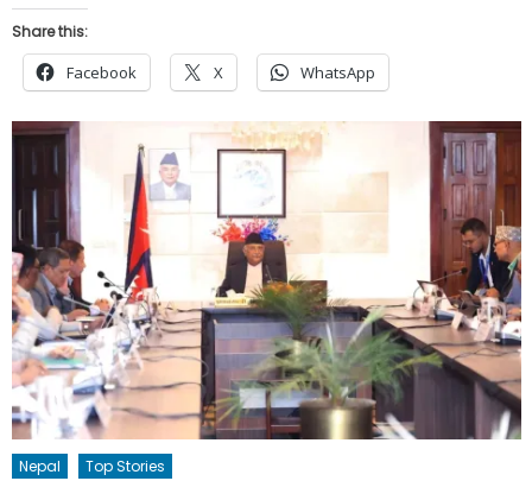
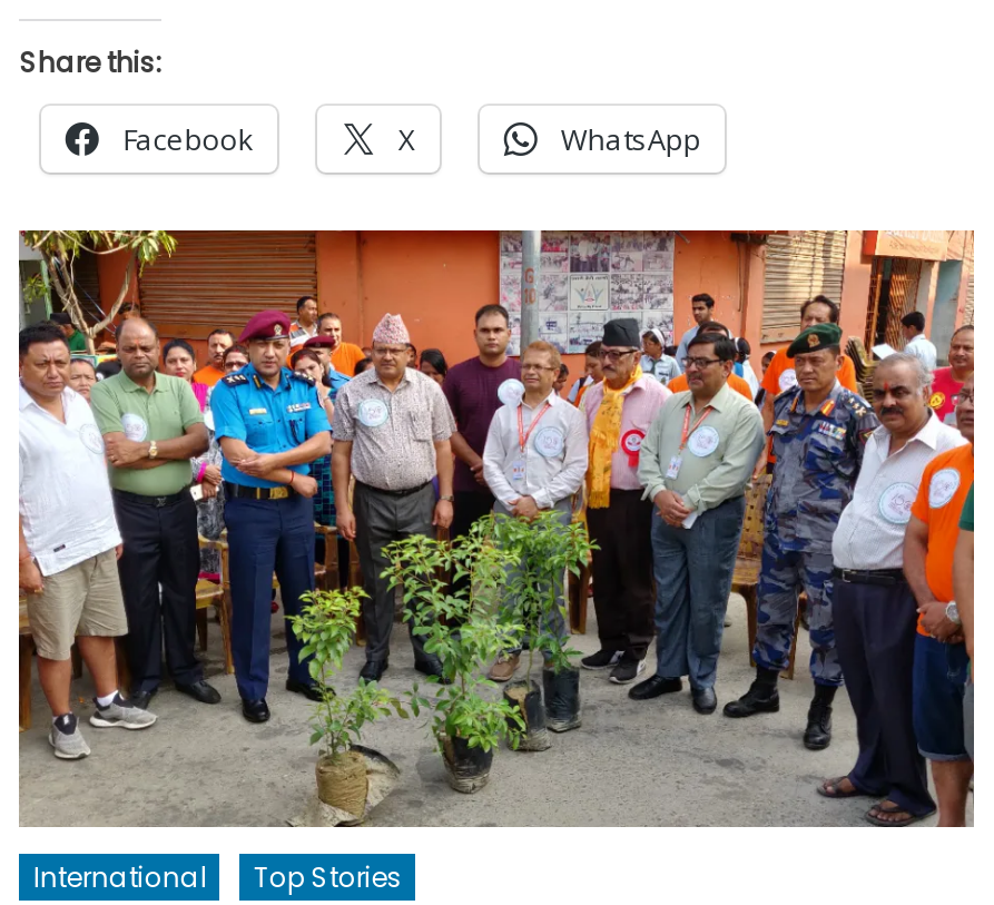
- [image]
- Nepal
+ [image]
+ International
